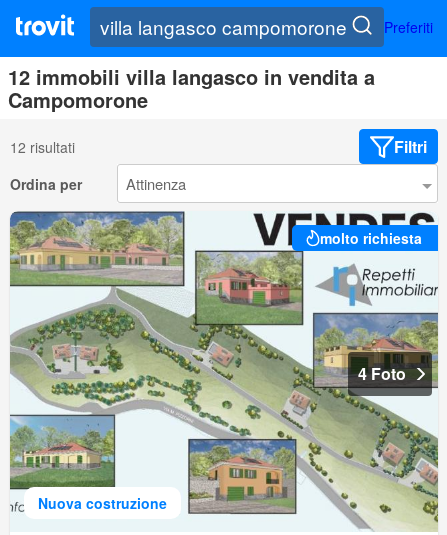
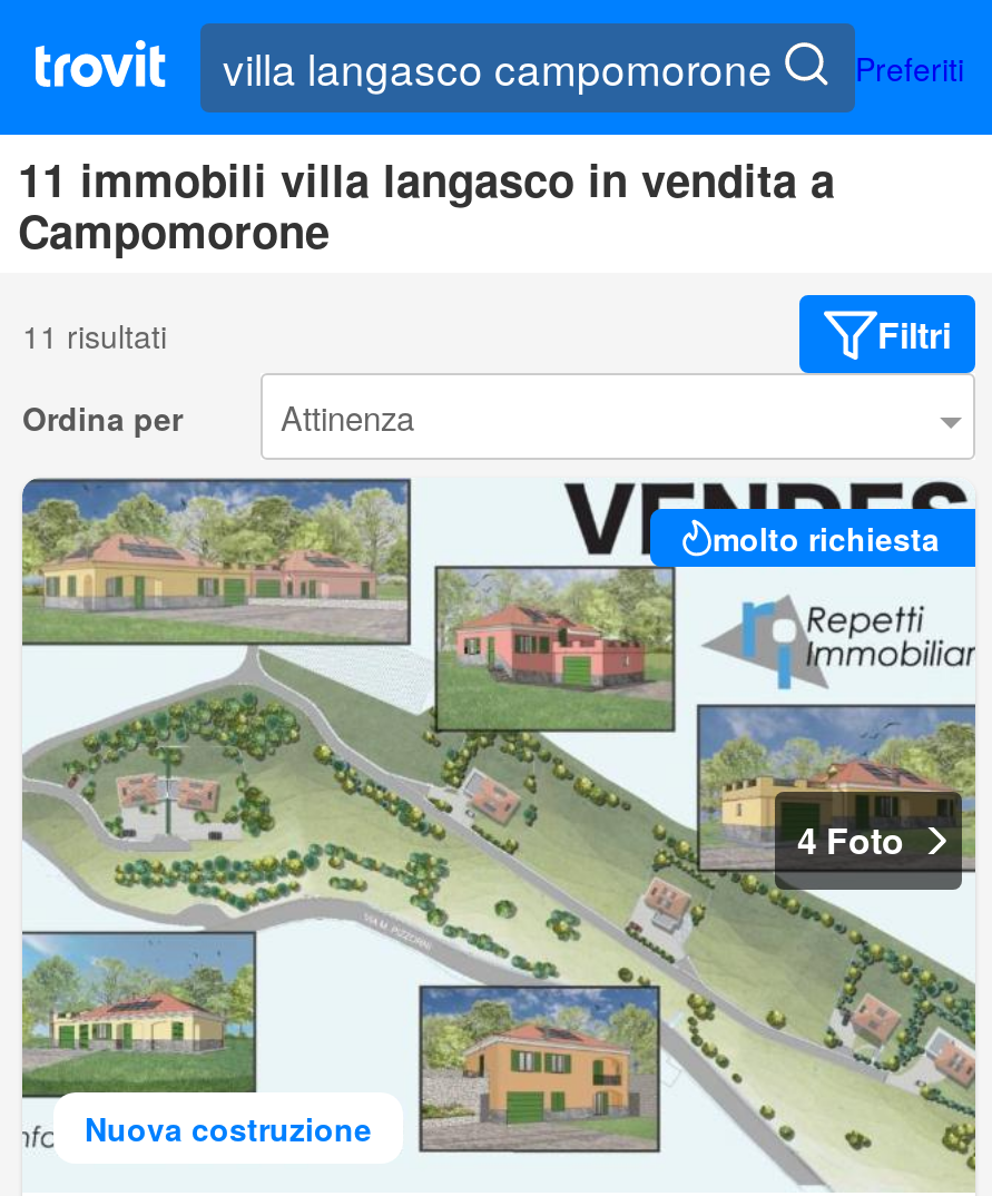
- 12 immobili villa langasco in vendita a
+ 11 immobili villa langasco in vendita a

- 12 risultati
+ 11 risultati
